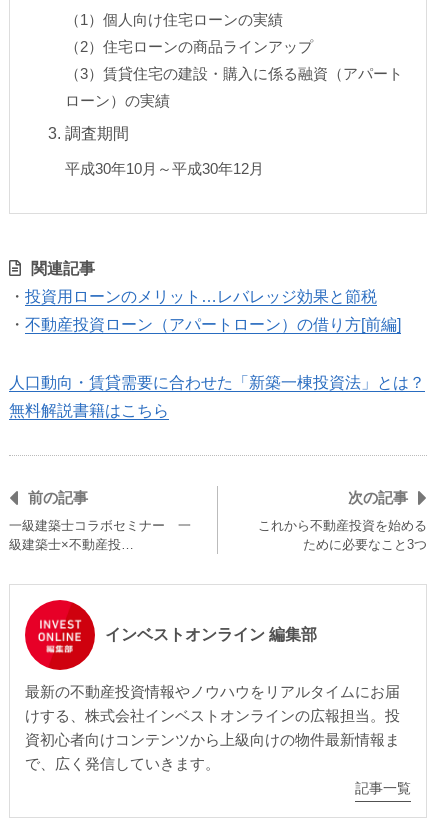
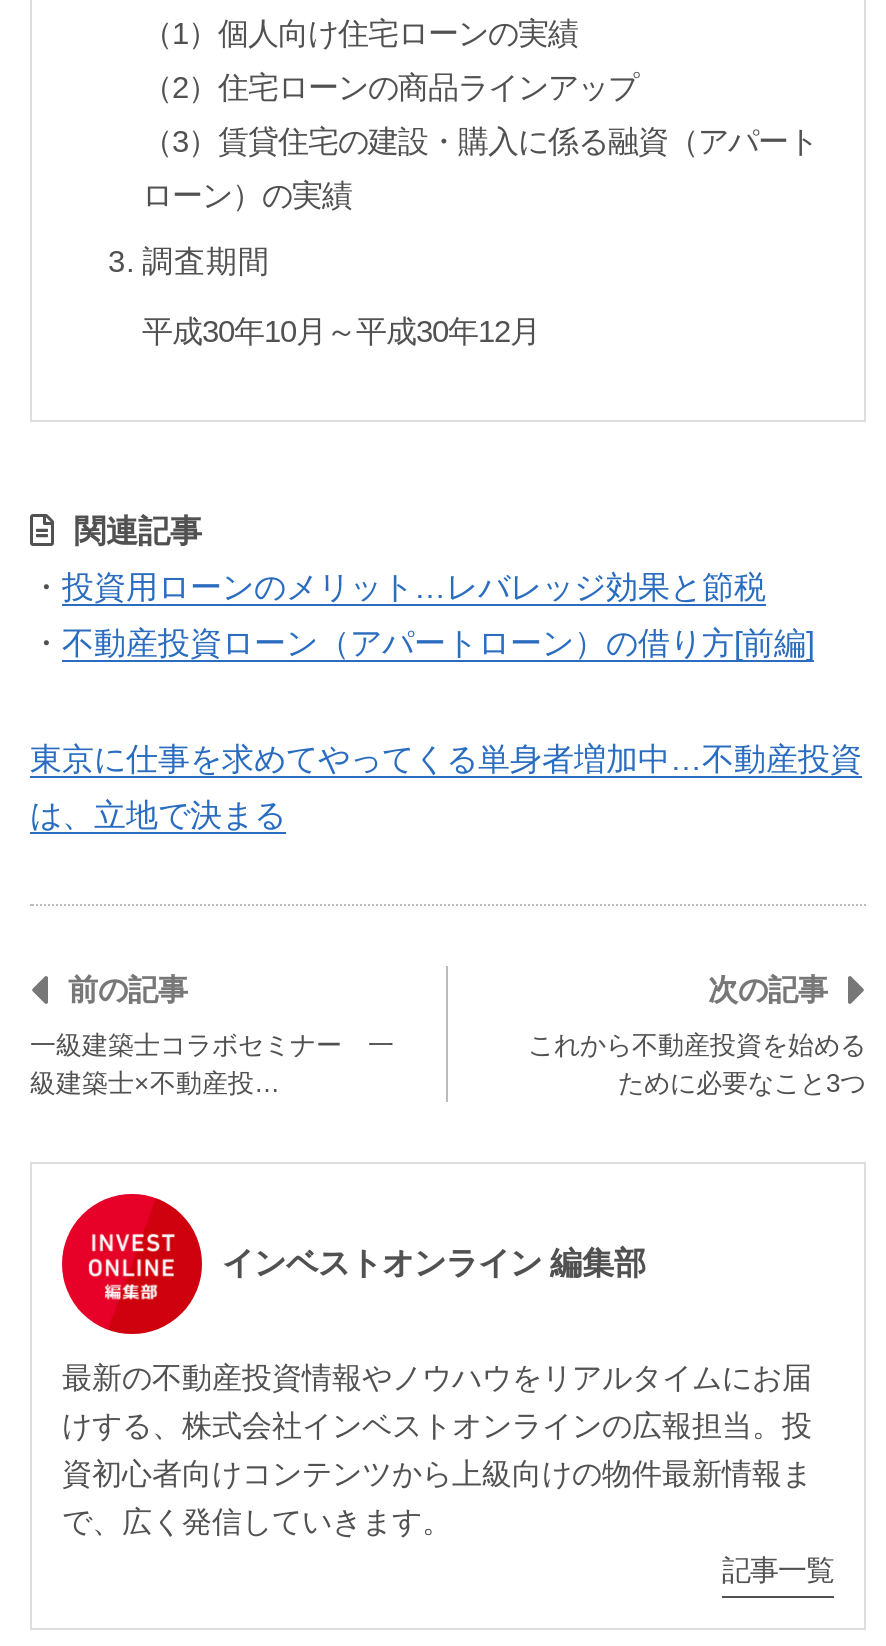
- 人口動向・賃貸需要に合わせた「新築一棟投資法」とは？
+ 東京に仕事を求めてやってくる単身者増加中…不動産投資

- 無料解説書籍はこちら
+ は、立地で決まる
